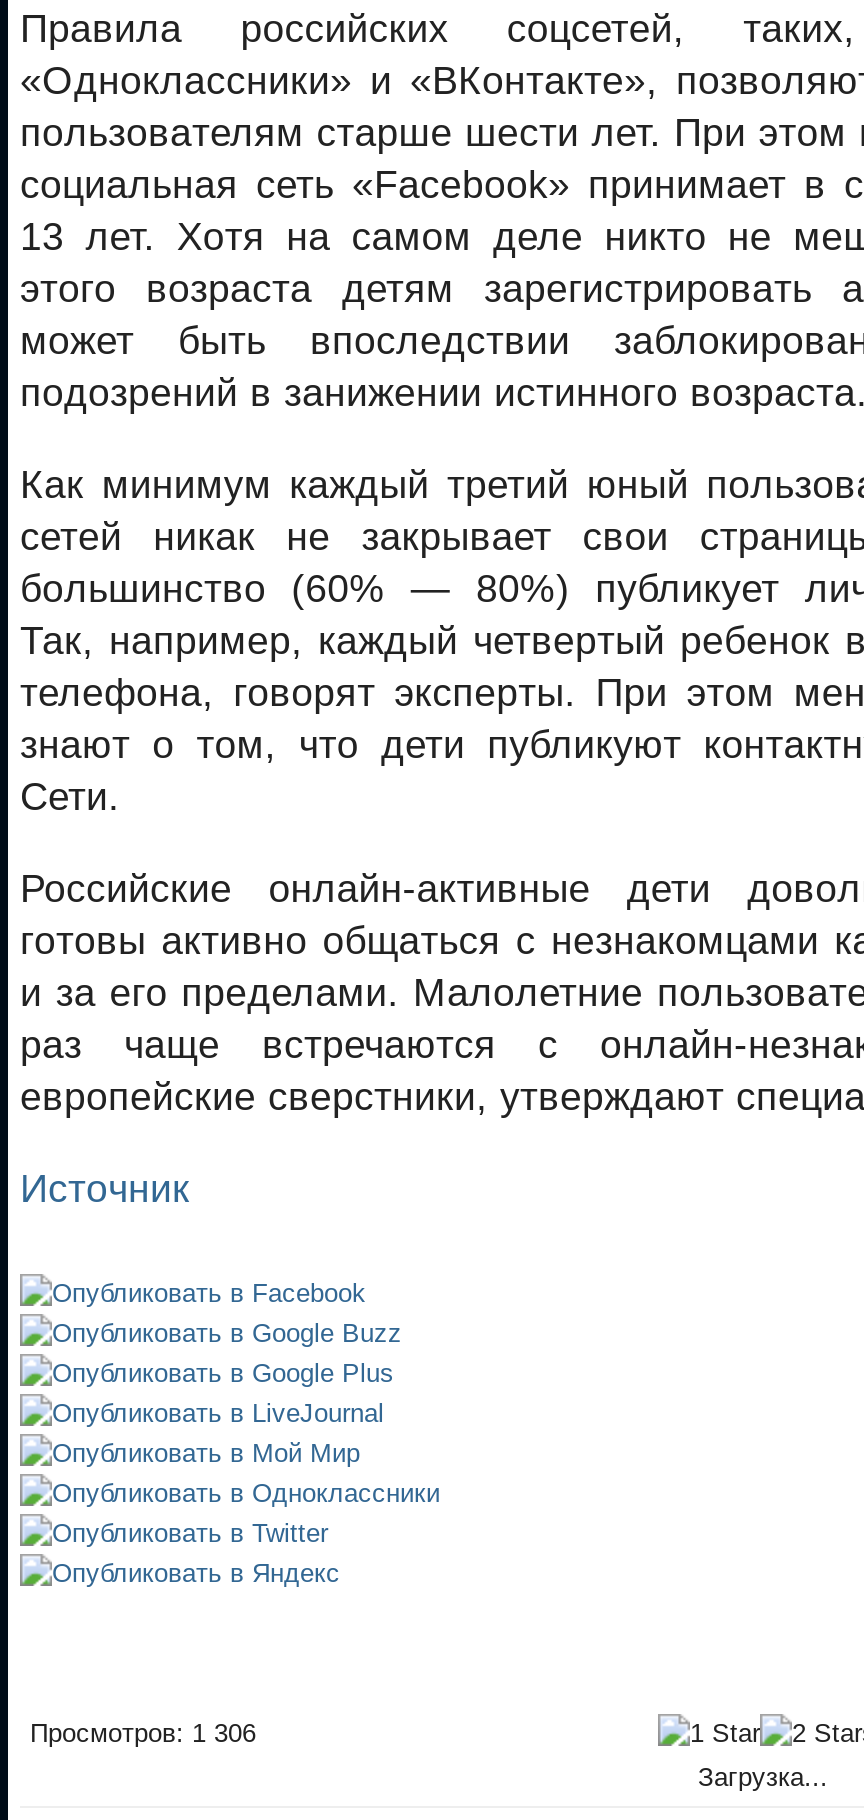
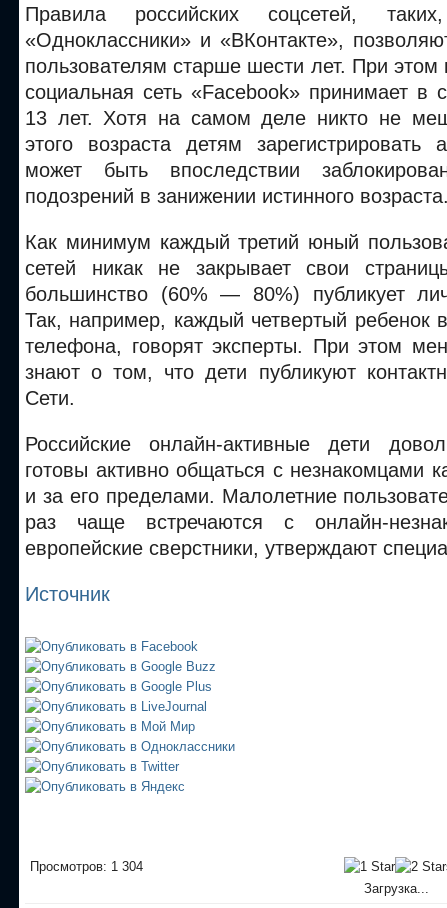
- Просмотров: 1 306
+ Просмотров: 1 304
